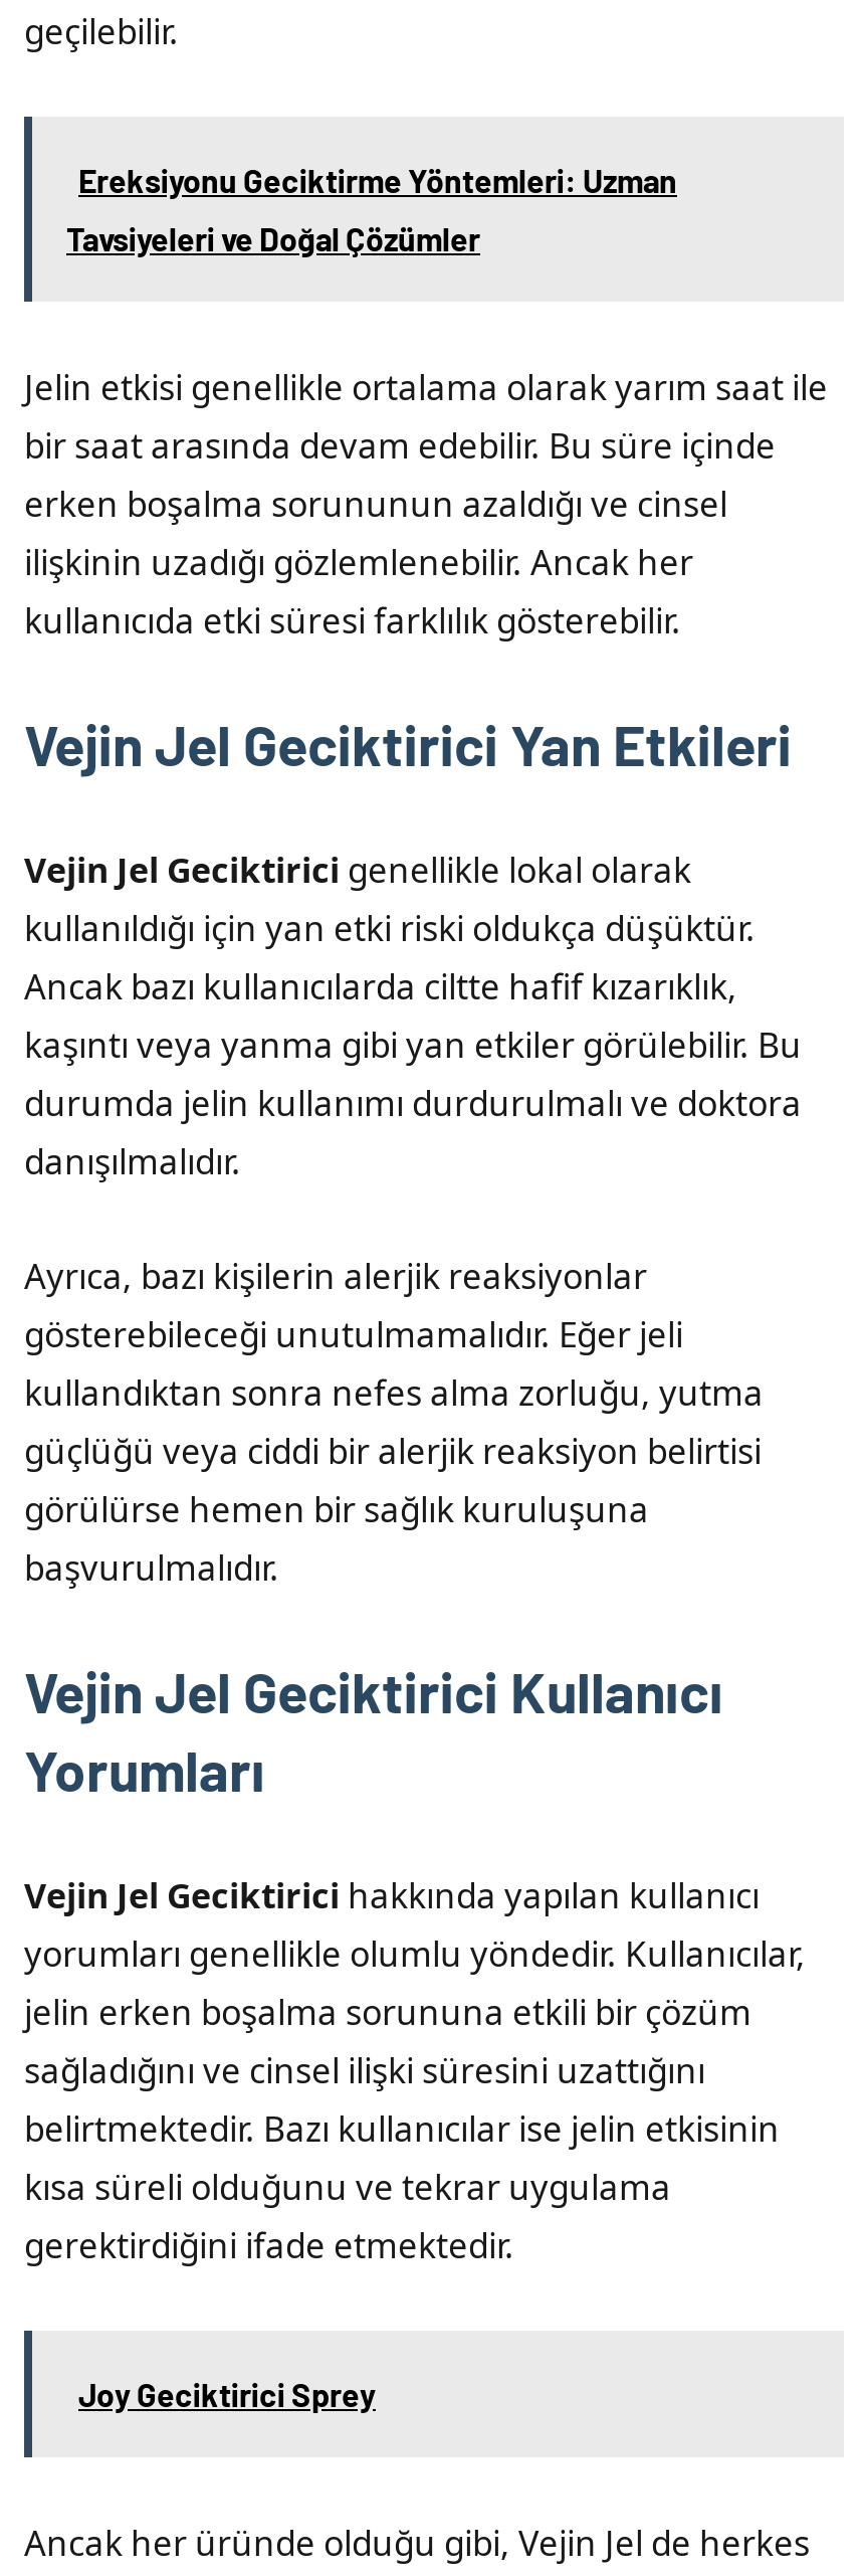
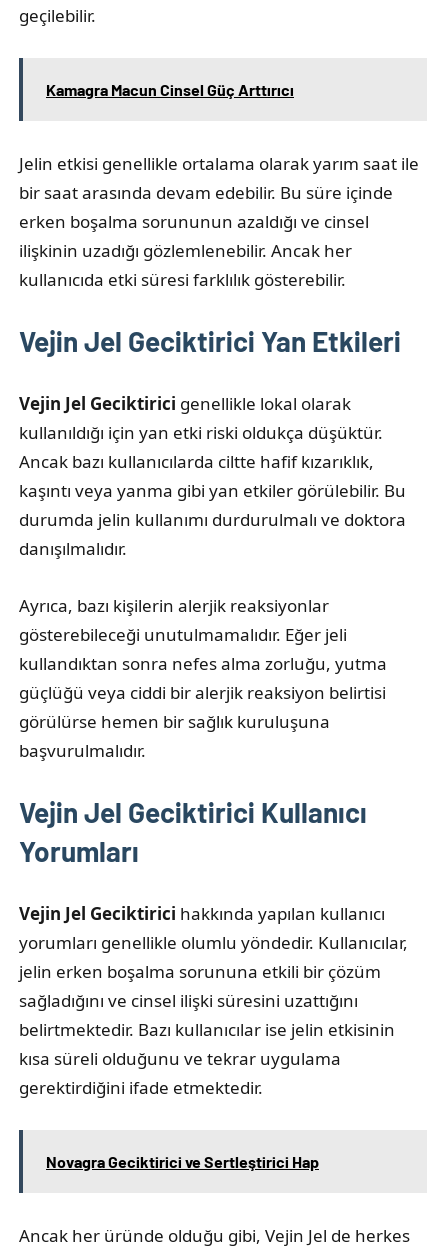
- Ereksiyonu Geciktirme Yöntemleri: Uzman
- Tavsiyeleri ve Doğal Çözümler
+ Kamagra Macun Cinsel Güç Arttırıcı

- Joy Geciktirici Sprey
+ Novagra Geciktirici ve Sertleştirici Hap
